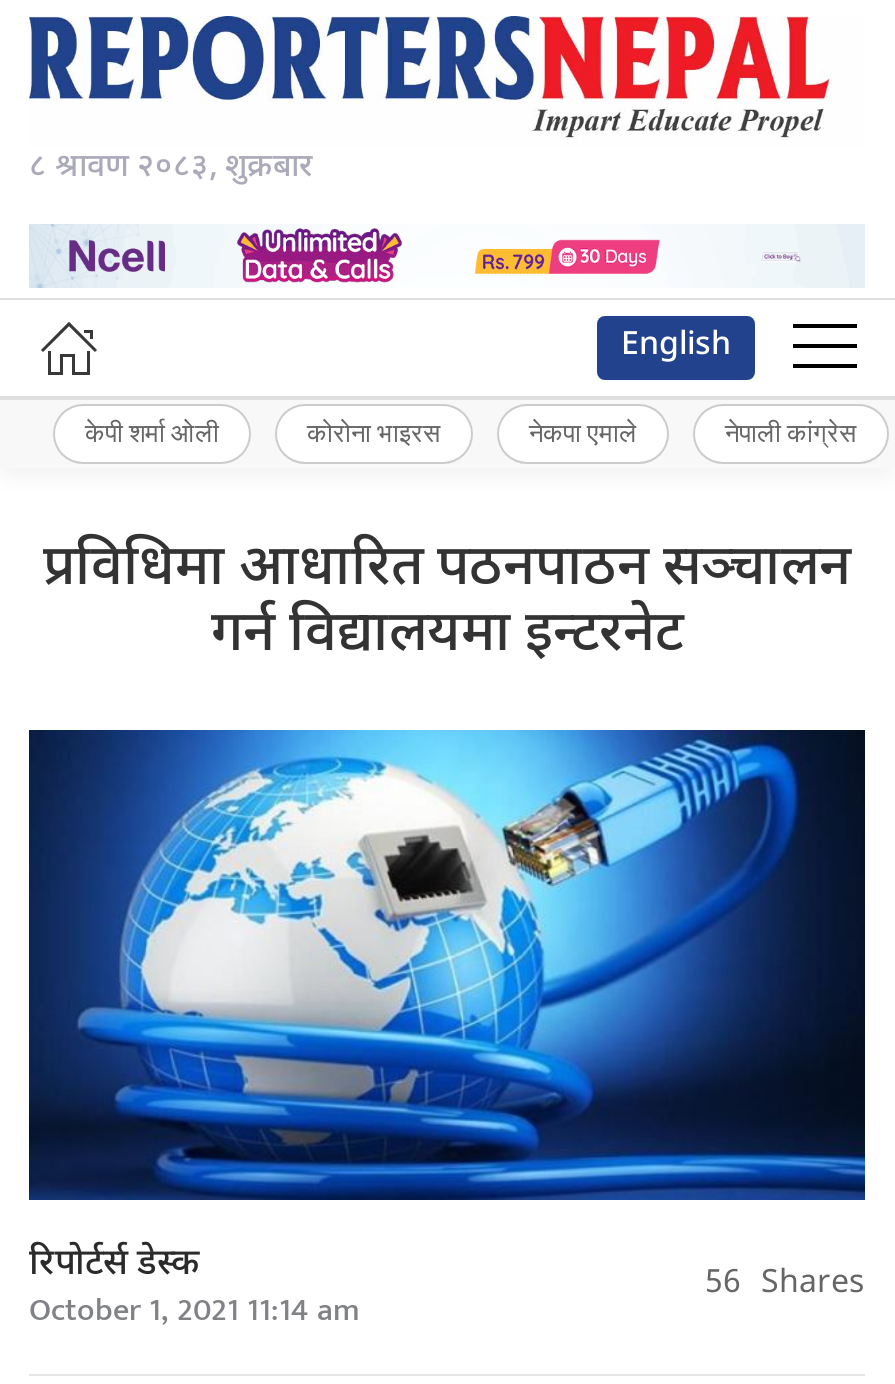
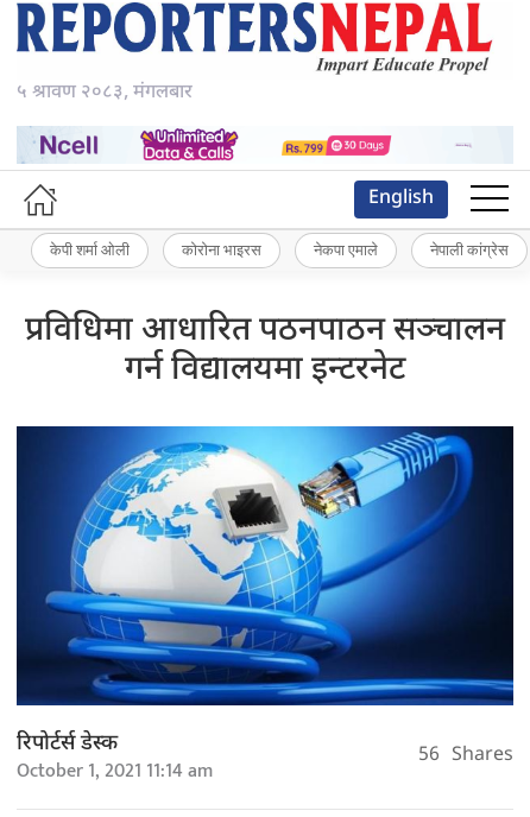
- ८ श्रावण २०८३, शुक्रबार
+ ५ श्रावण २०८३, मंगलबार
